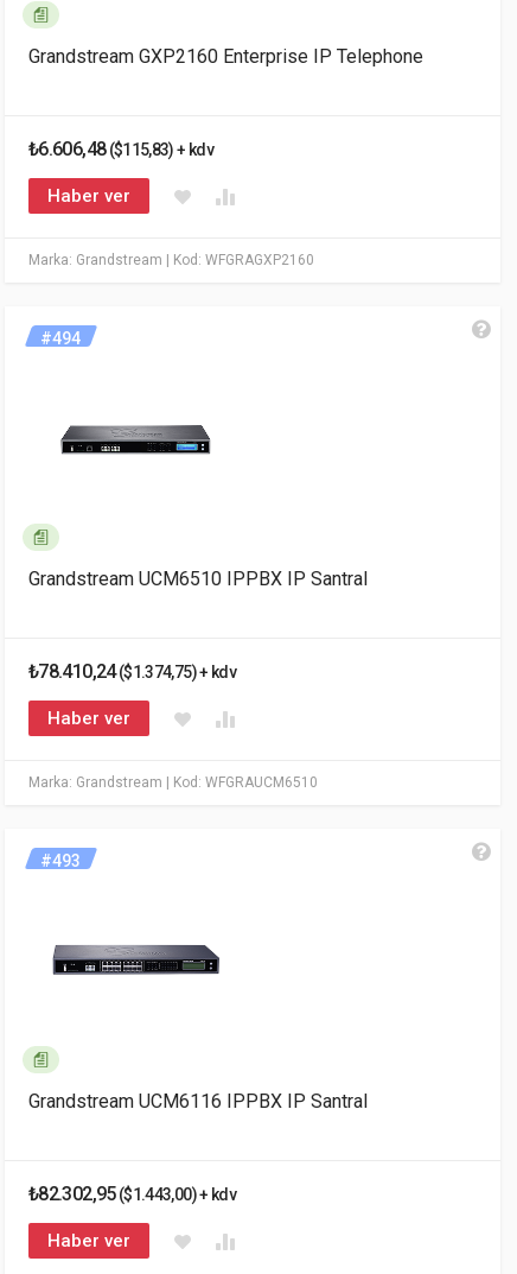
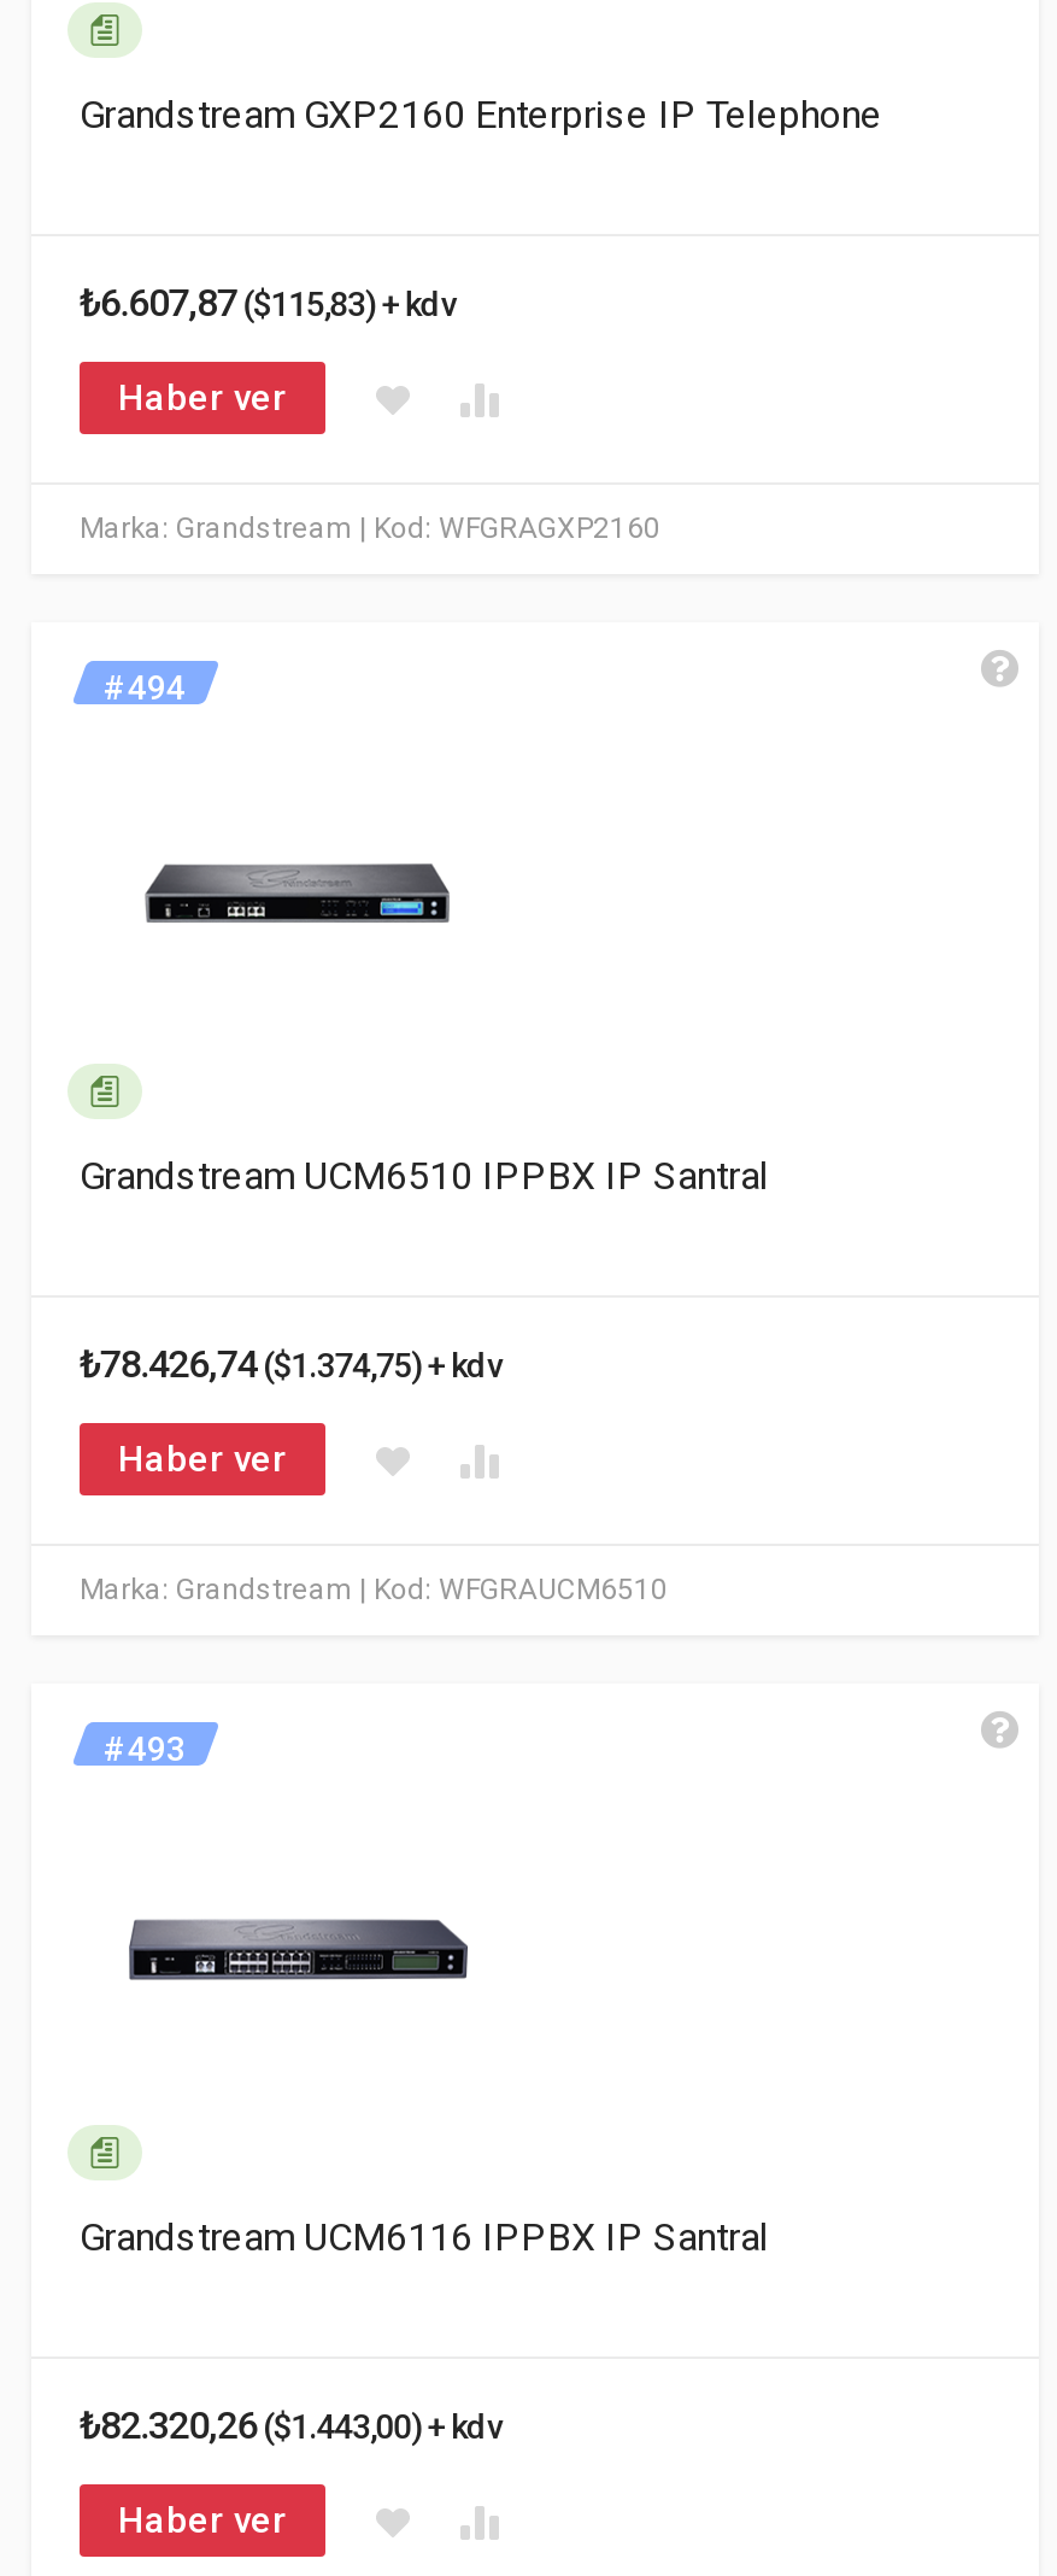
- ₺6.606,48($115,83) + kdv
+ ₺6.607,87($115,83) + kdv

- ₺78.410,24($1.374,75) + kdv
+ ₺78.426,74($1.374,75) + kdv

- ₺82.302,95($1.443,00) + kdv
+ ₺82.320,26($1.443,00) + kdv
